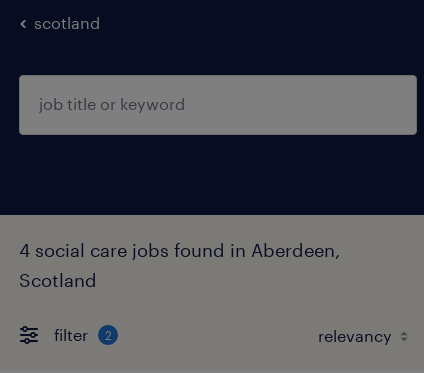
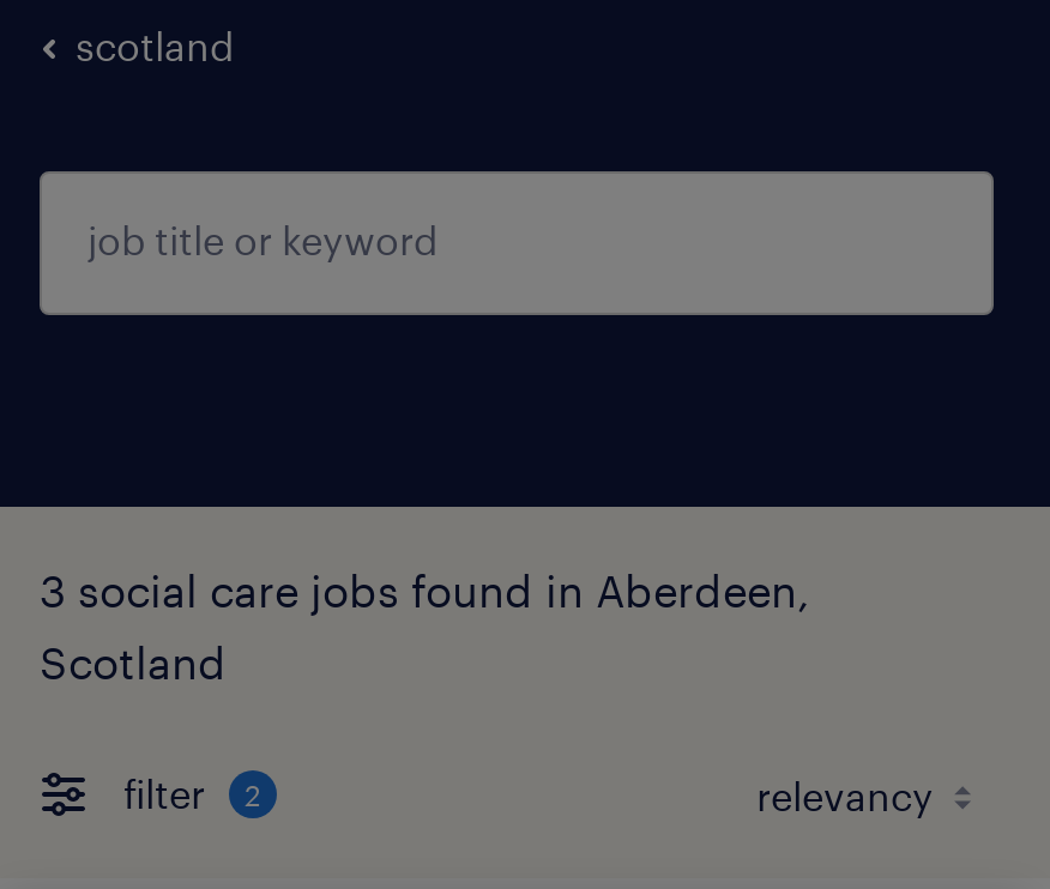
- 4 social care jobs found in Aberdeen,
+ 3 social care jobs found in Aberdeen,
